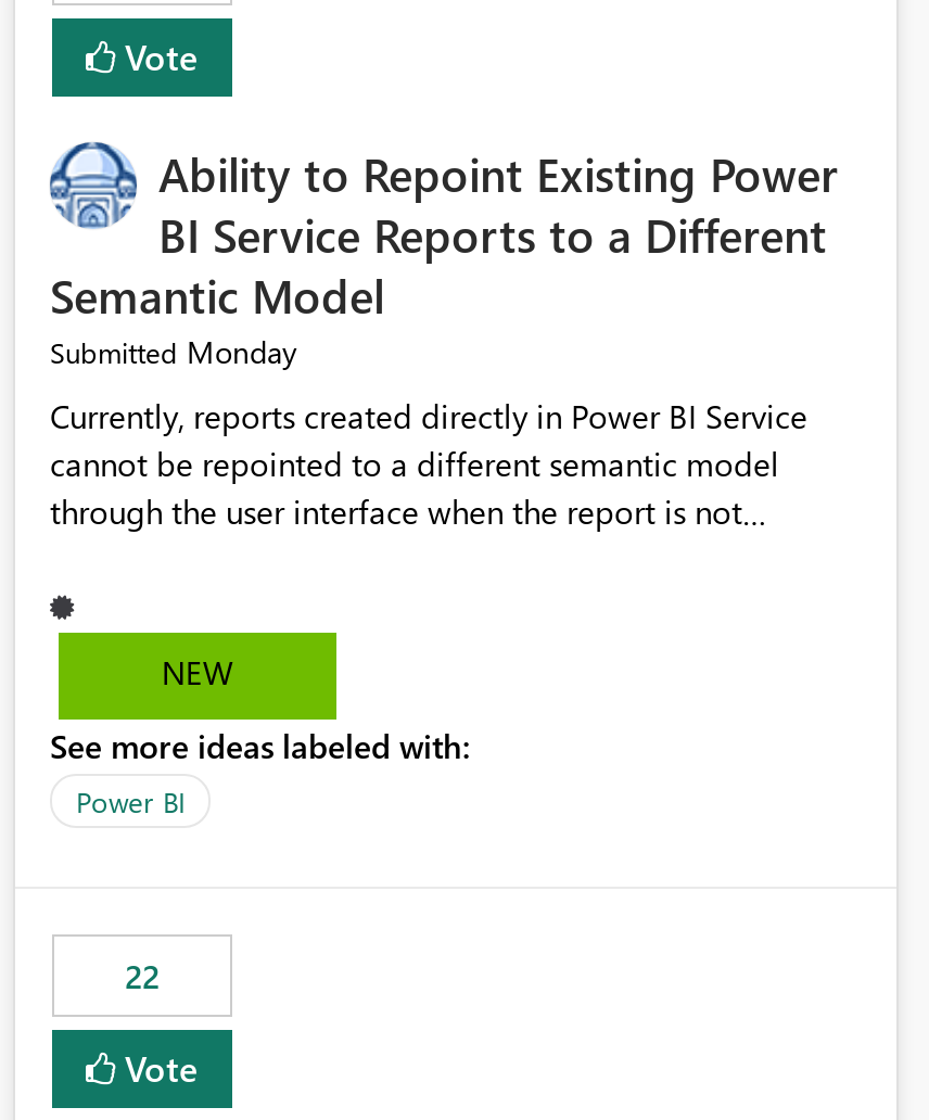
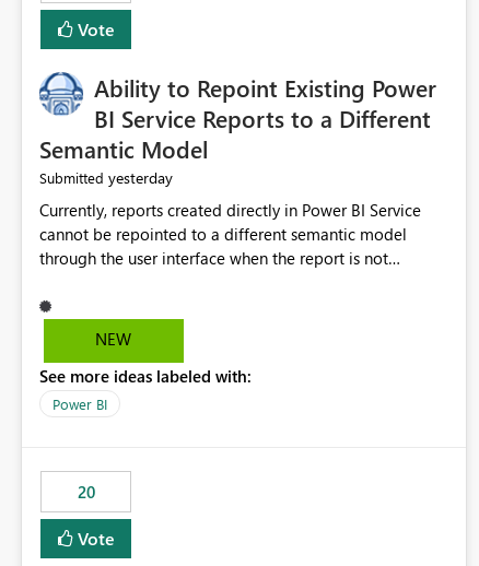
- Submitted Monday
+ Submitted yesterday

- 22
+ 20
